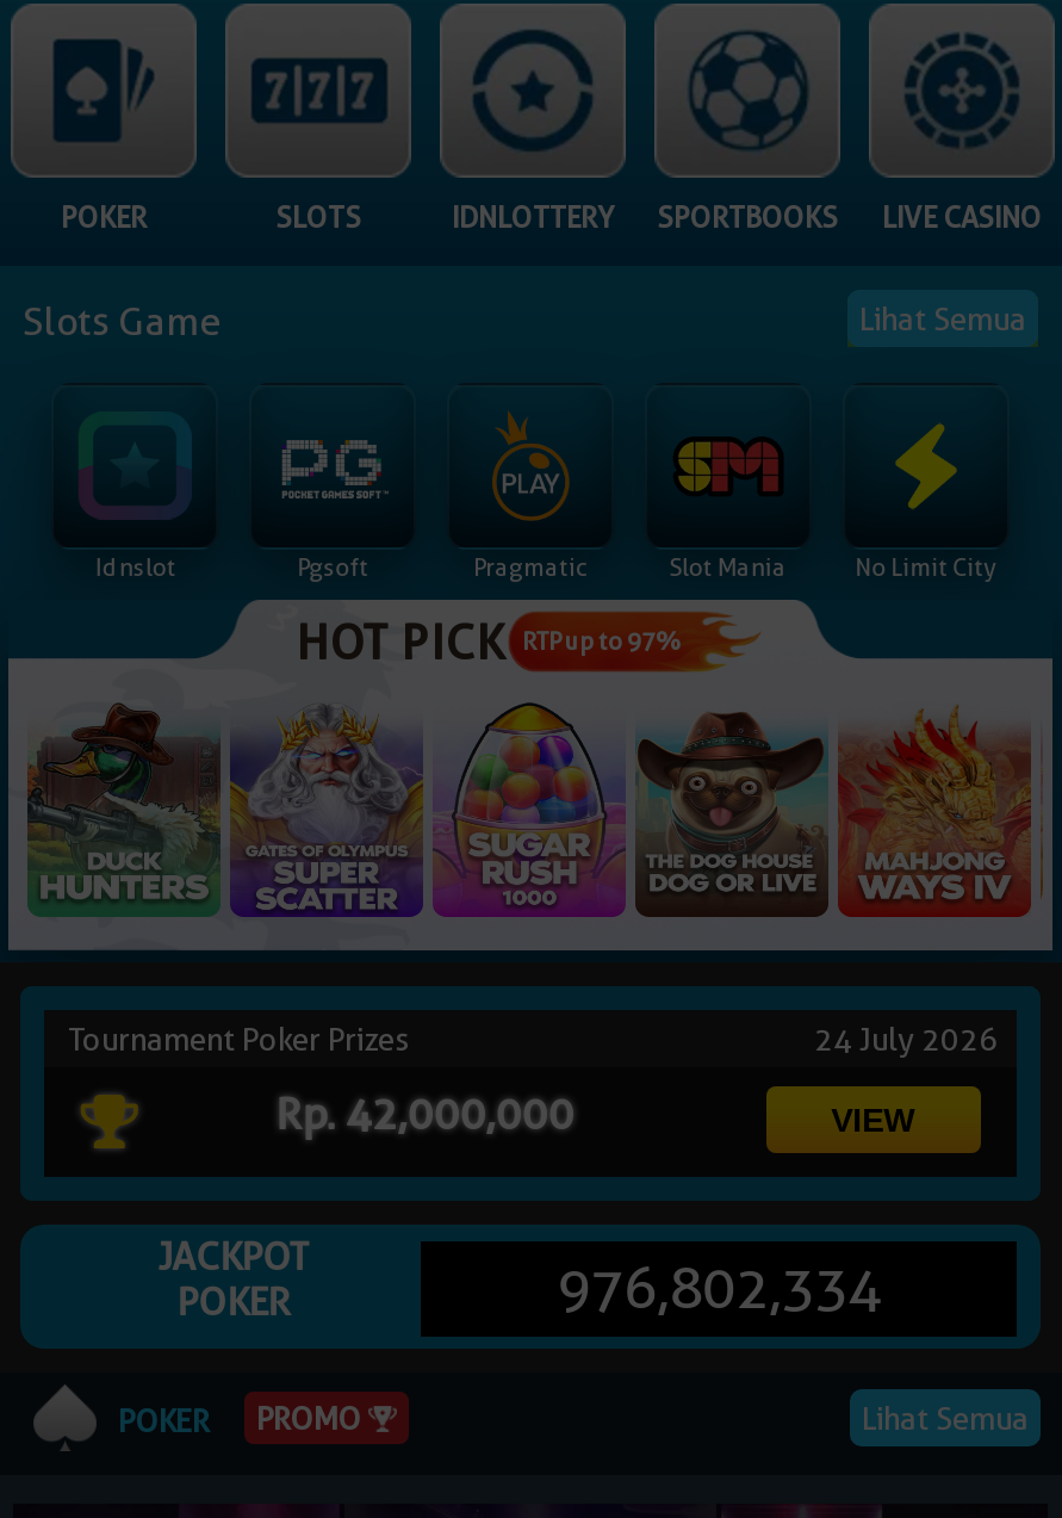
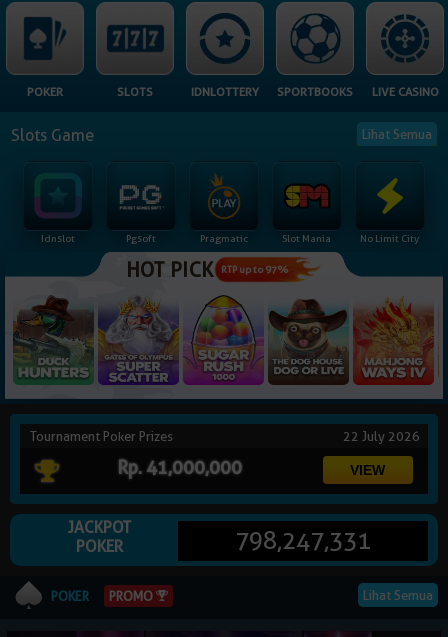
- 24 July 2026
+ 22 July 2026

- Rp. 42,000,000
+ Rp. 41,000,000

- 976,802,334
+ 798,247,331
